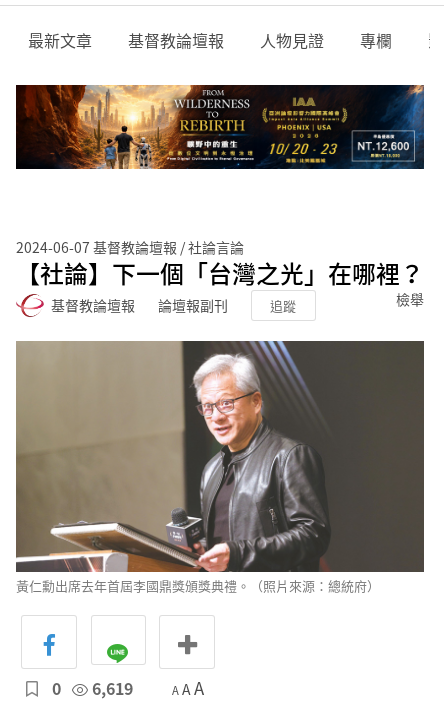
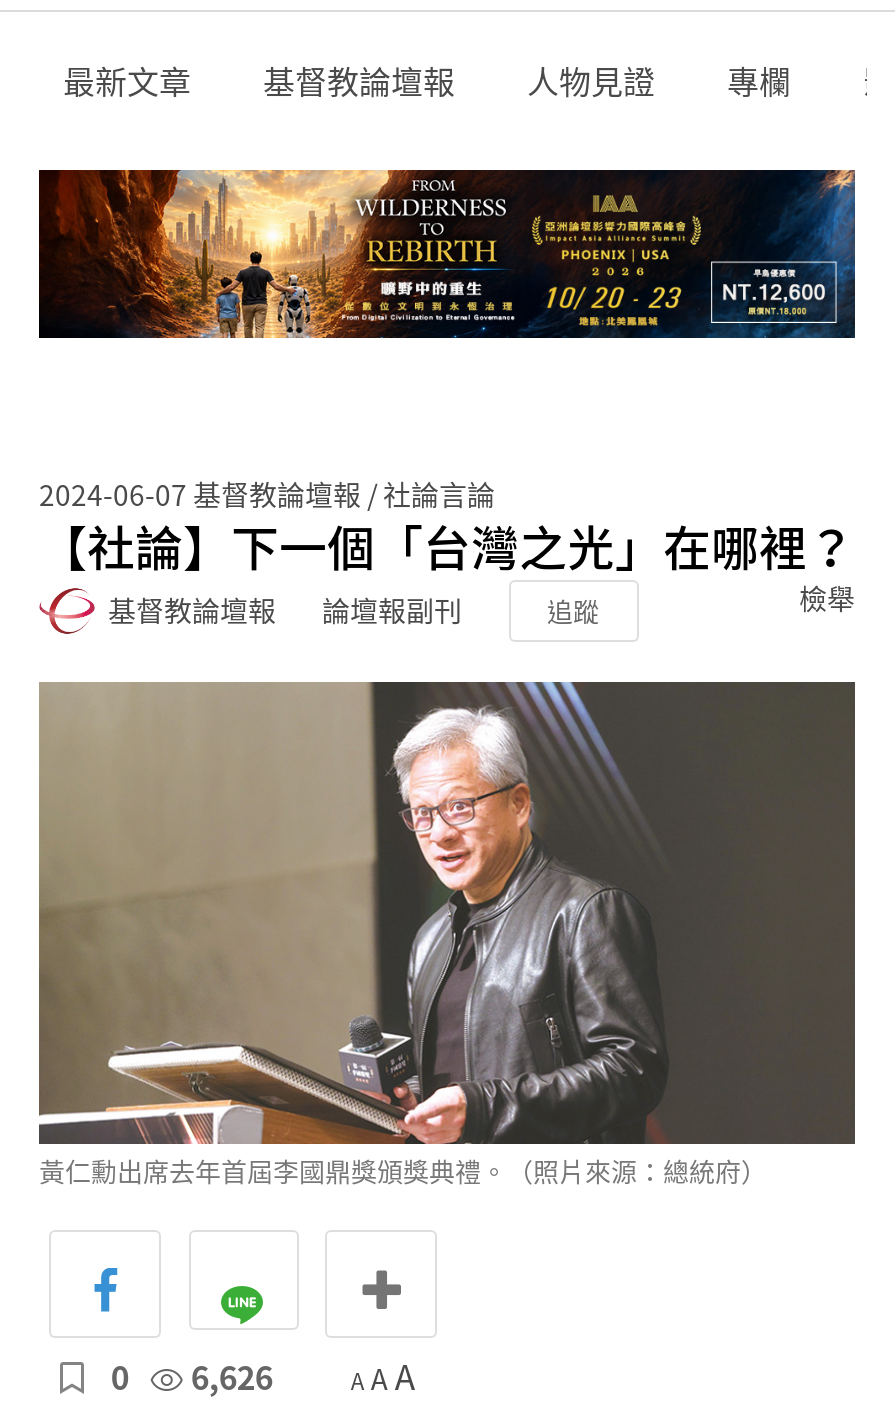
- 0 6,619 A A A
+ 0 6,626 A A A
